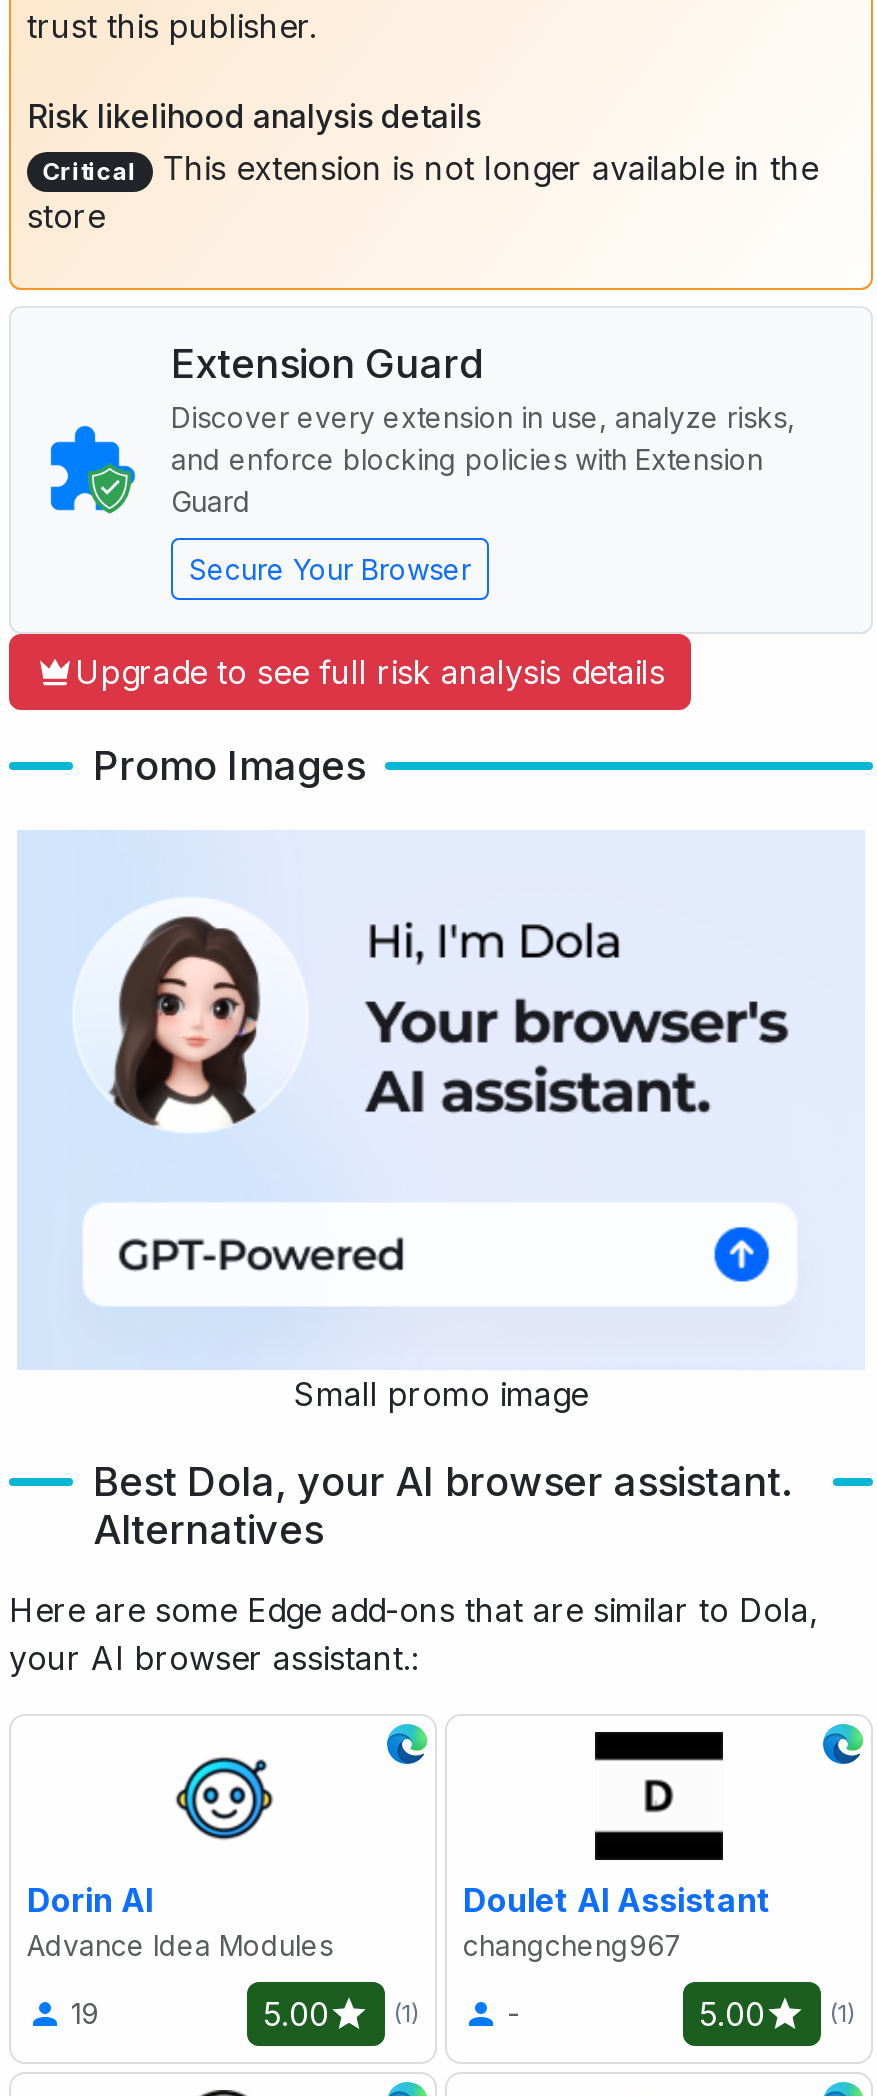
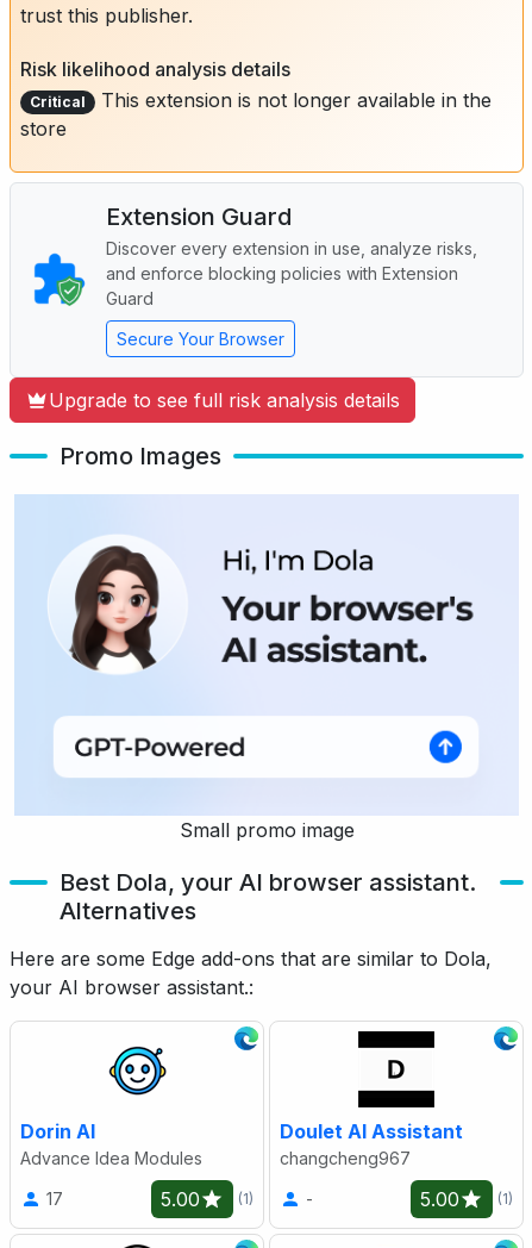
- 19
+ 17
